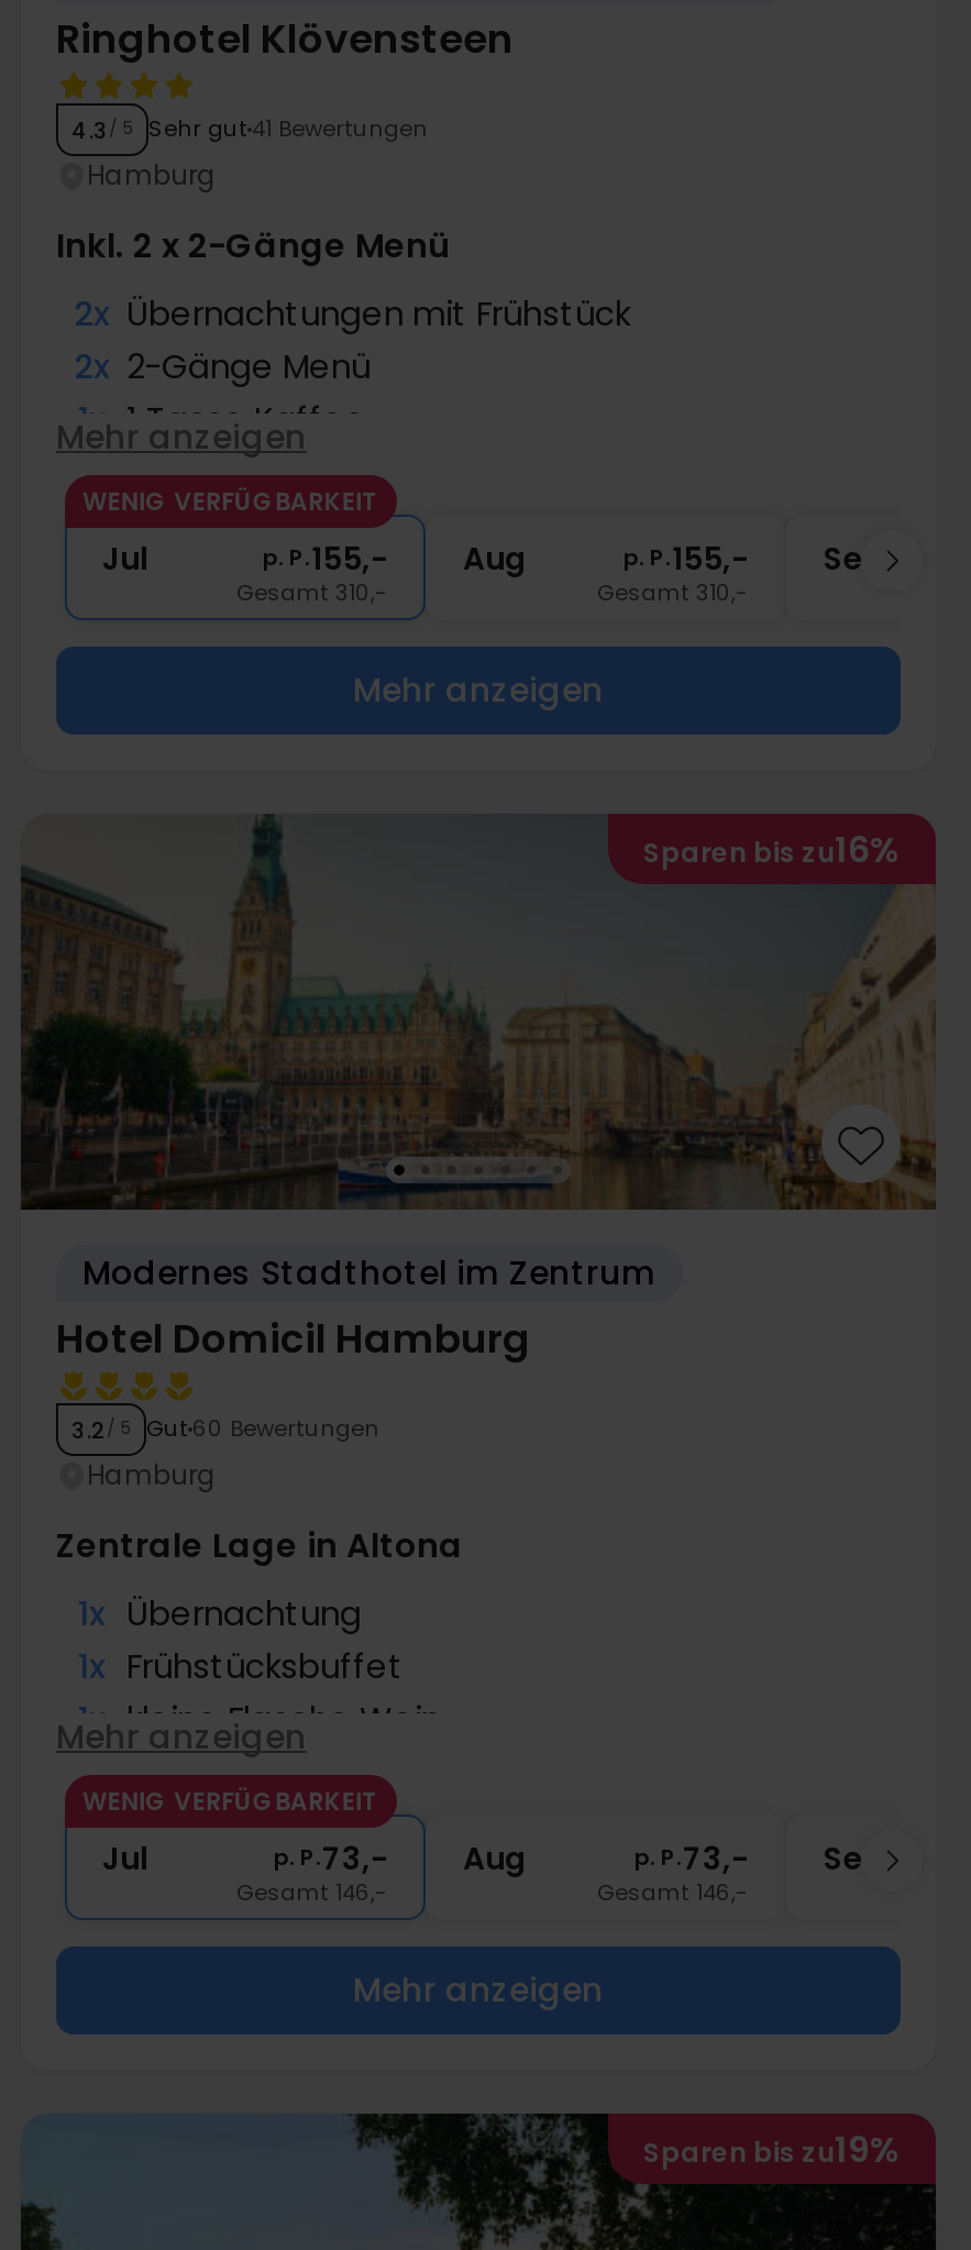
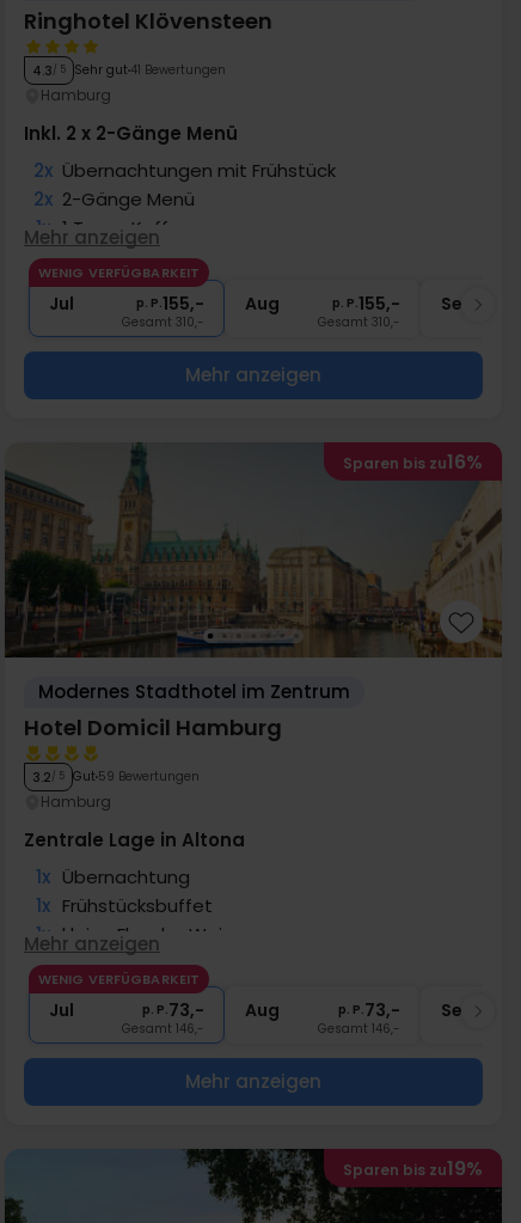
- 3.2/ 5 Gut 60 Bewertungen
+ 3.2/ 5 Gut 59 Bewertungen
